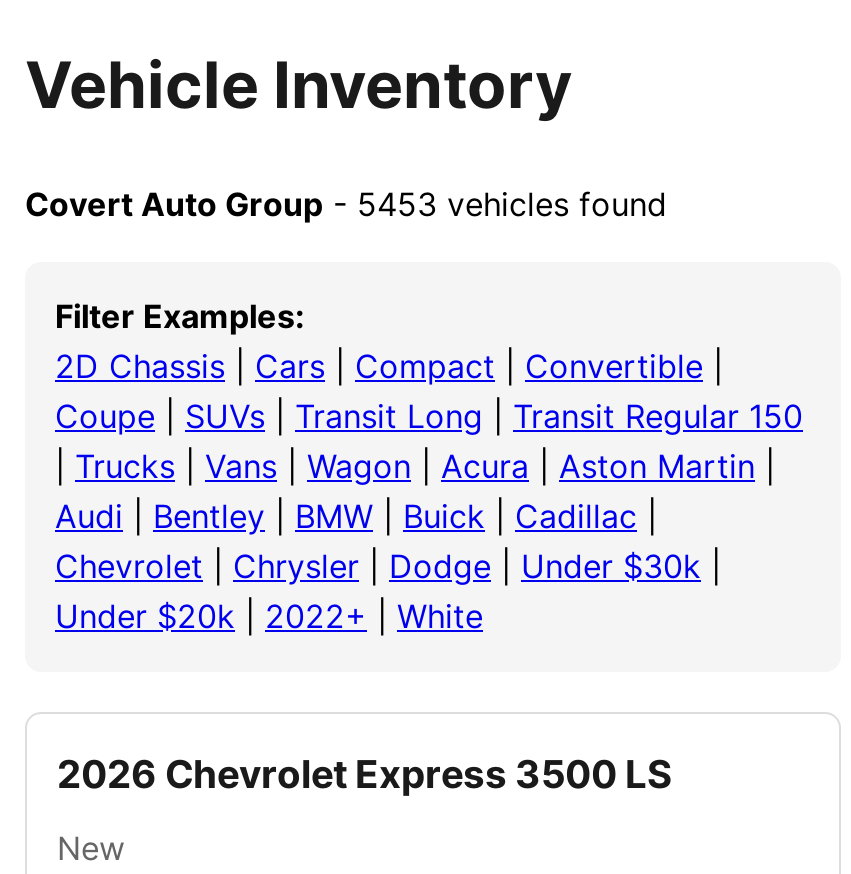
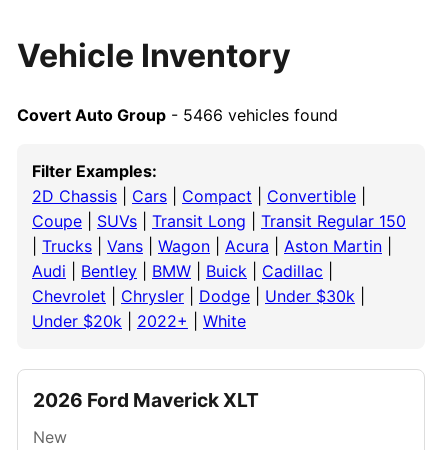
- Covert Auto Group - 5453 vehicles found
+ Covert Auto Group - 5466 vehicles found

- 2026 Chevrolet Express 3500 LS
+ 2026 Ford Maverick XLT
